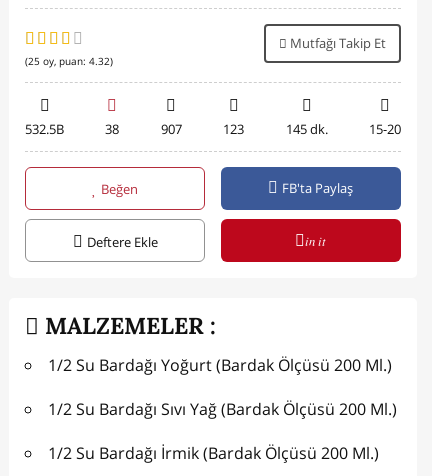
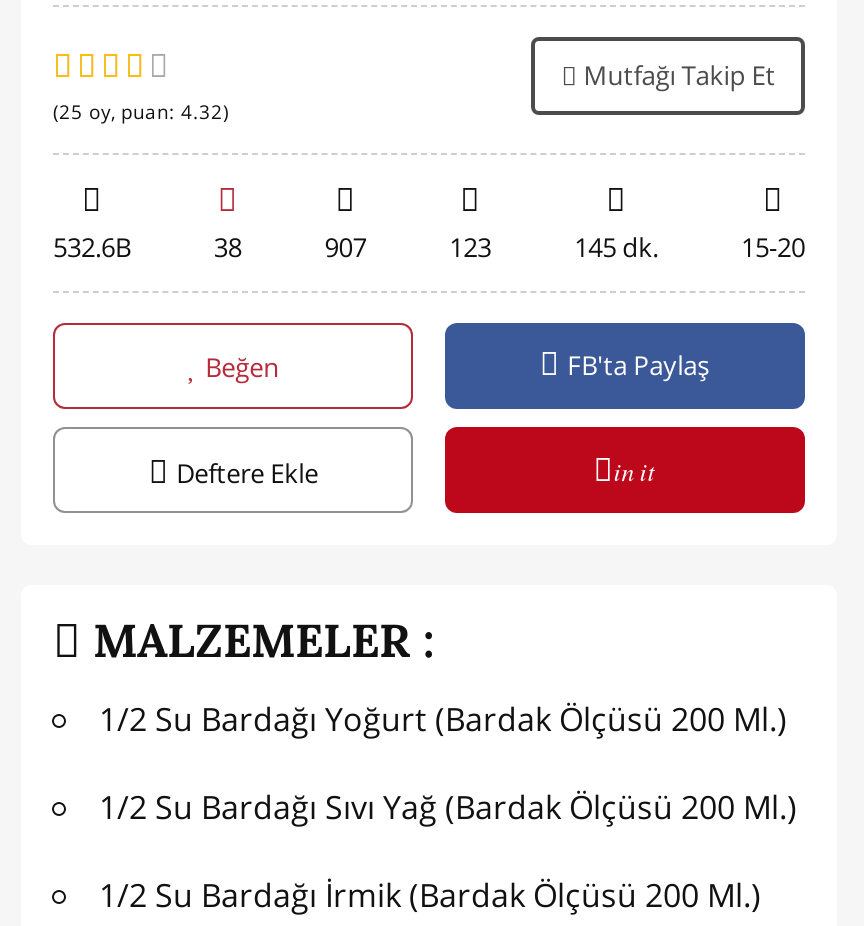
- 532.5B
+ 532.6B
